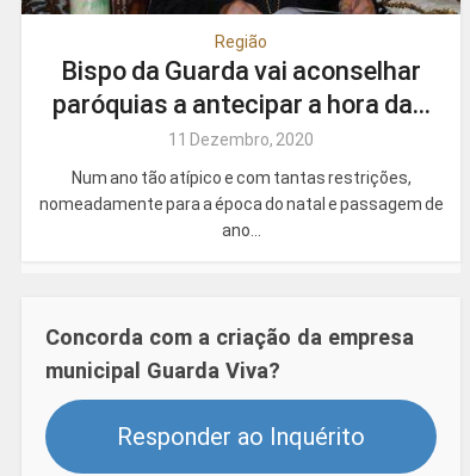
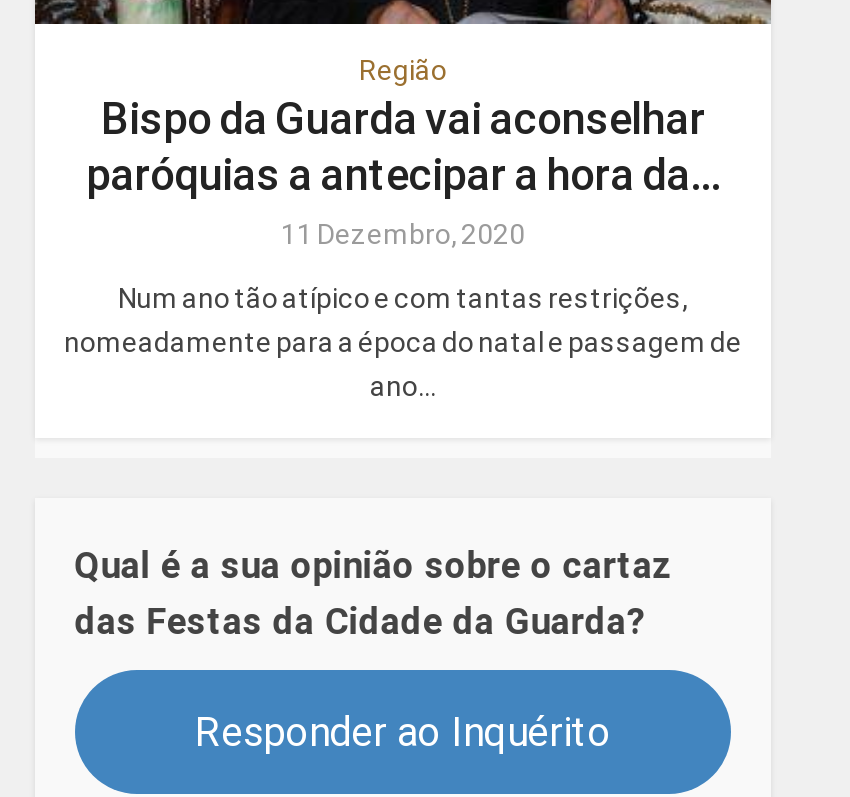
- Concorda com a criação da empresa
- municipal Guarda Viva?
+ Qual é a sua opinião sobre o cartaz
+ das Festas da Cidade da Guarda?
